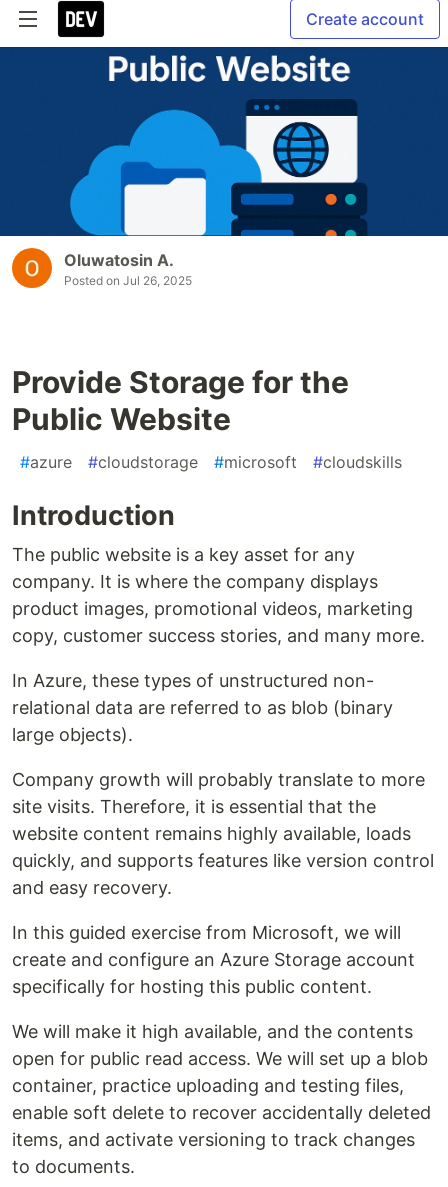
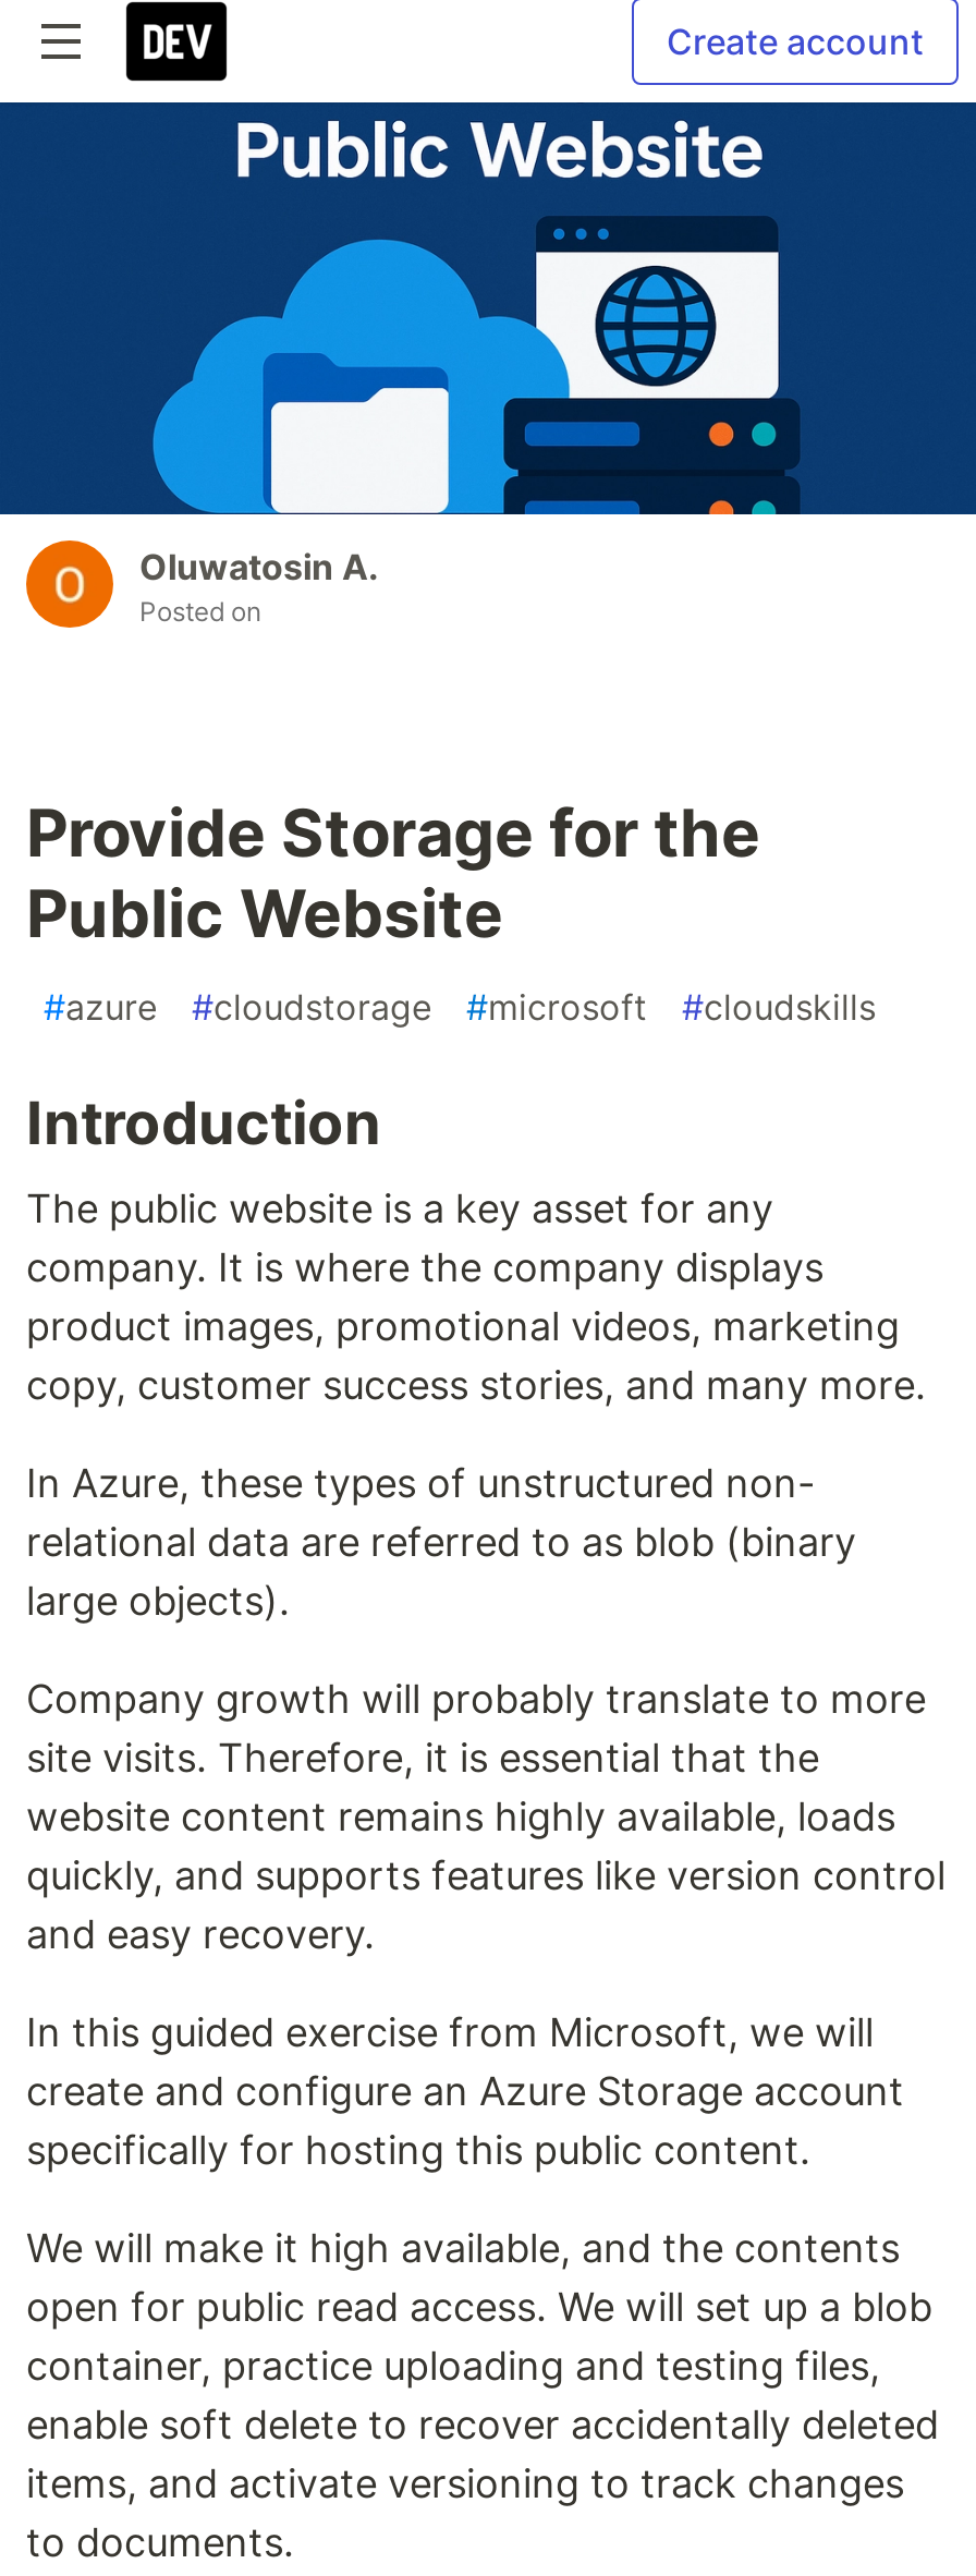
- Posted on Jul 26, 2025
+ Posted on
